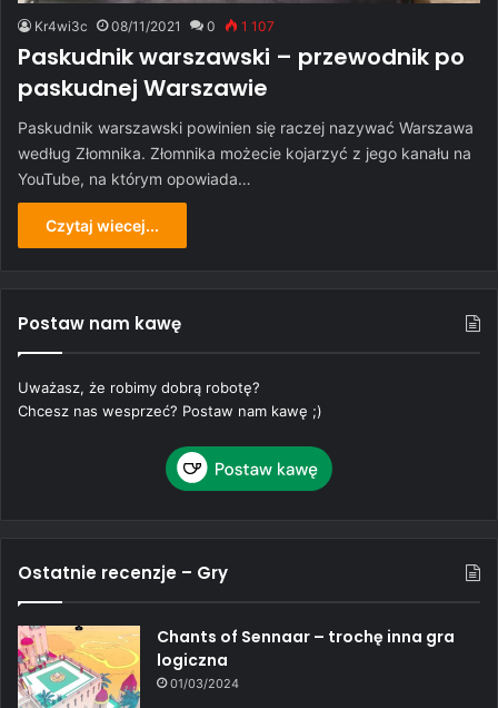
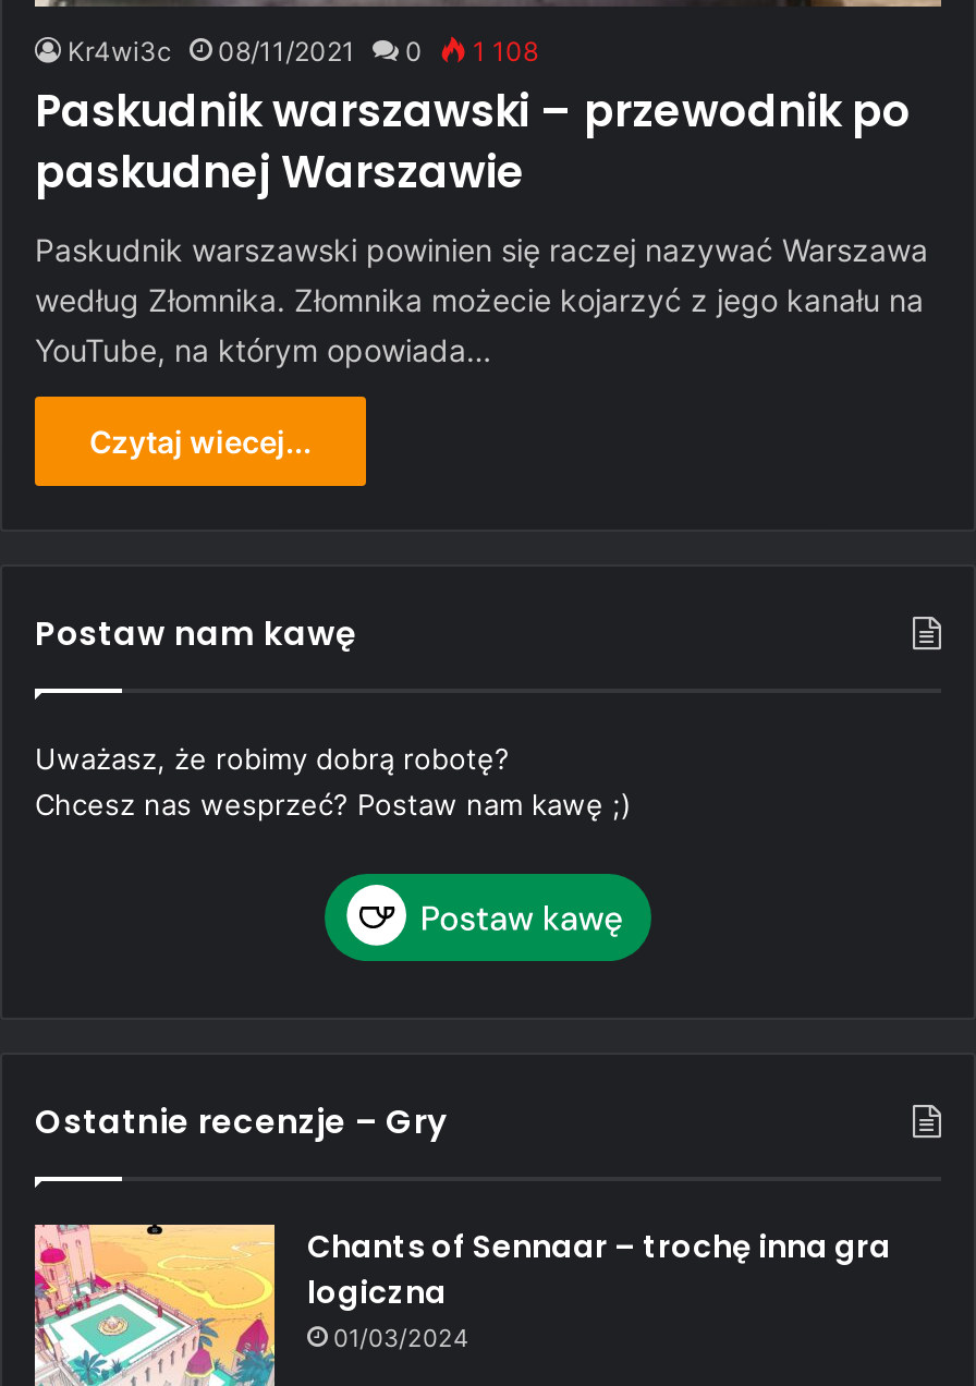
- Kr4wi3c 08/11/2021 0 1 107
+ Kr4wi3c 08/11/2021 0 1 108
